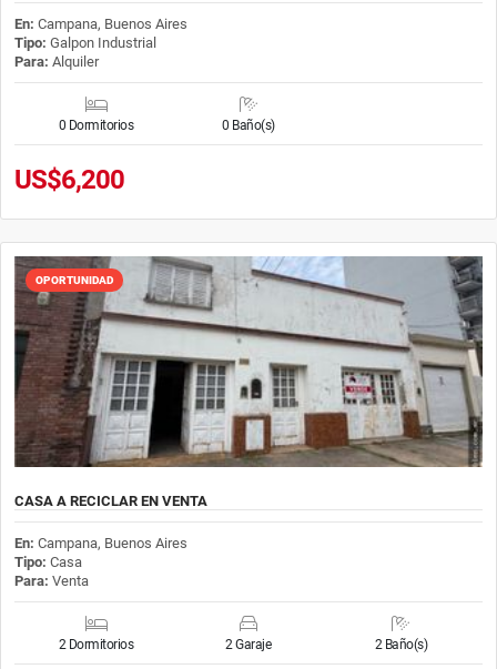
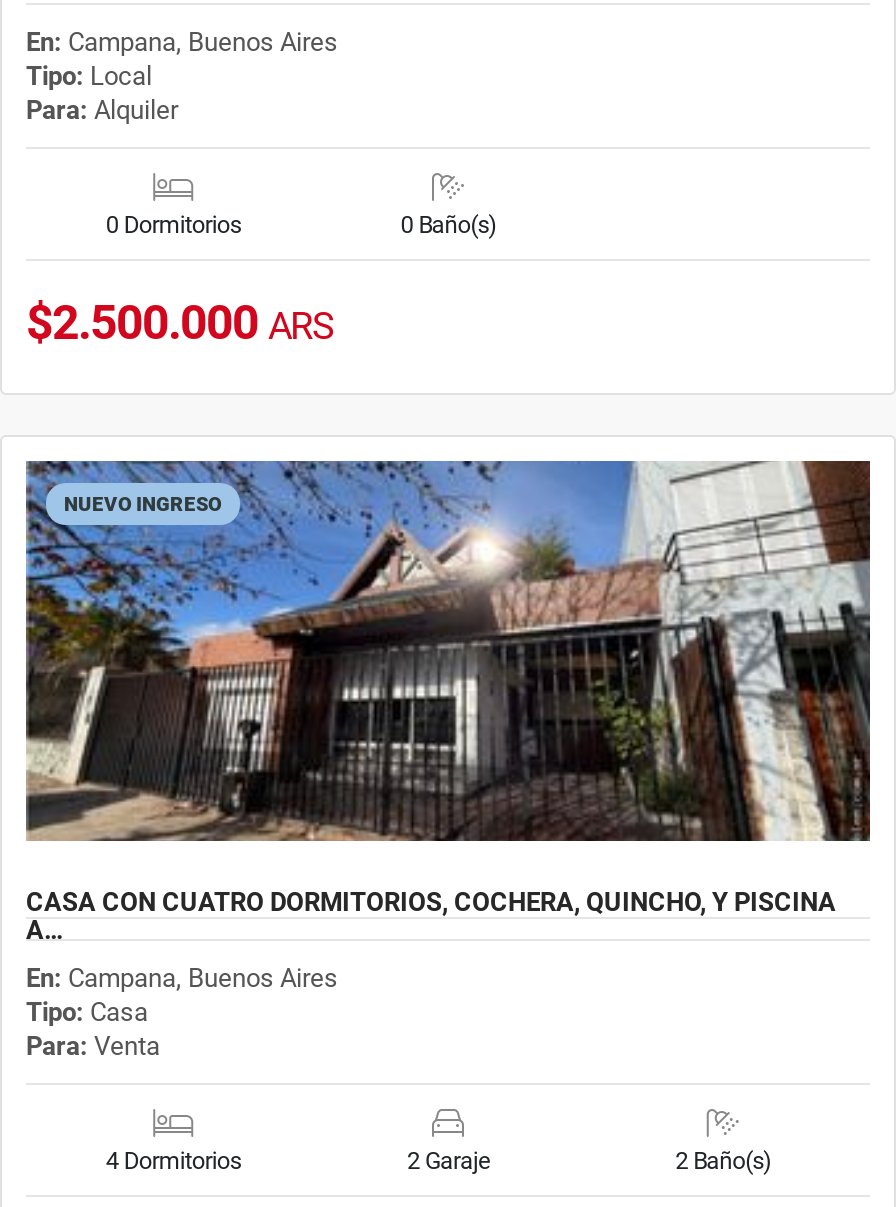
- Tipo: Galpon Industrial
+ Tipo: Local

- US$6,200
+ $2.500.000 ARS

- [image]
- OPORTUNIDAD
+ [image]
+ NUEVO INGRESO

- CASA A RECICLAR EN VENTA
+ CASA CON CUATRO DORMITORIOS, COCHERA, QUINCHO, Y PISCINA
+ A…

- 2 Dormitorios
+ 4 Dormitorios
